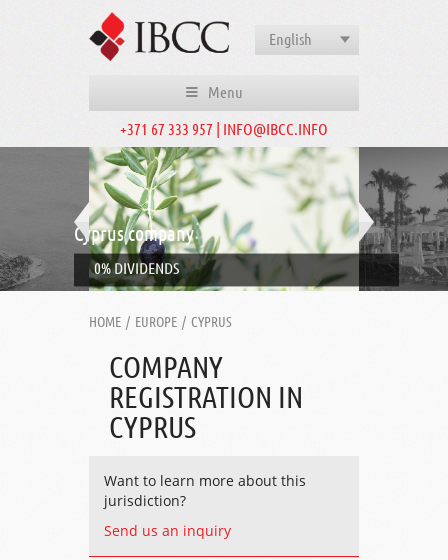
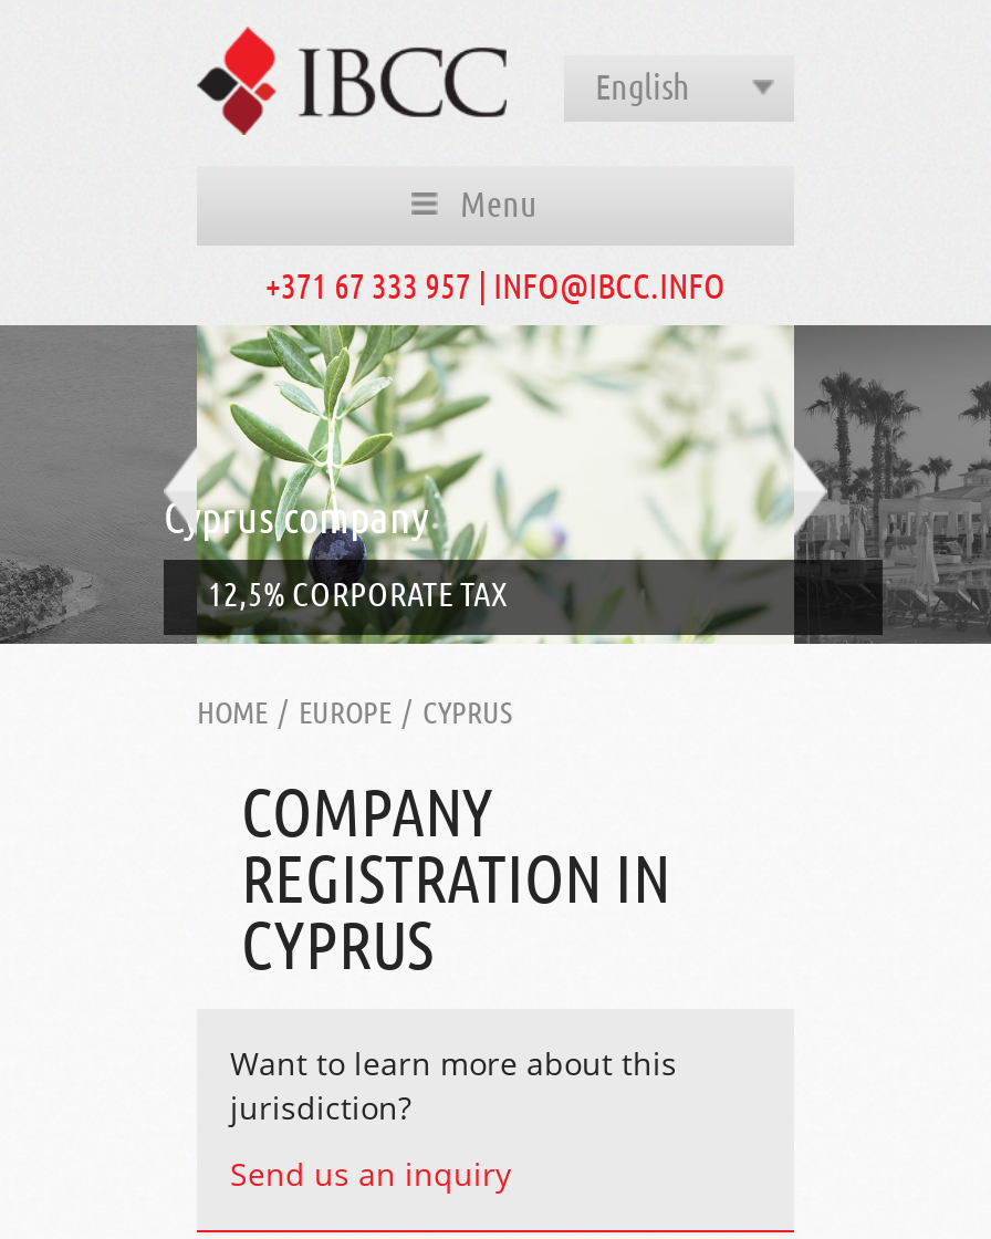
- 0% DIVIDENDS
+ 12,5% CORPORATE TAX
